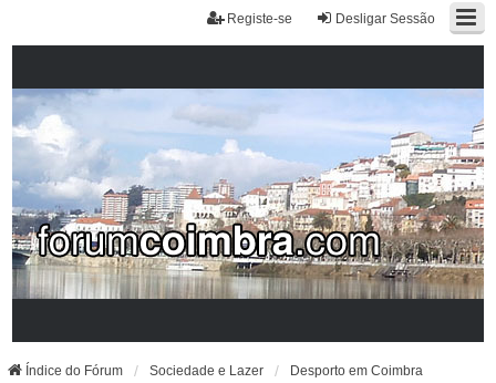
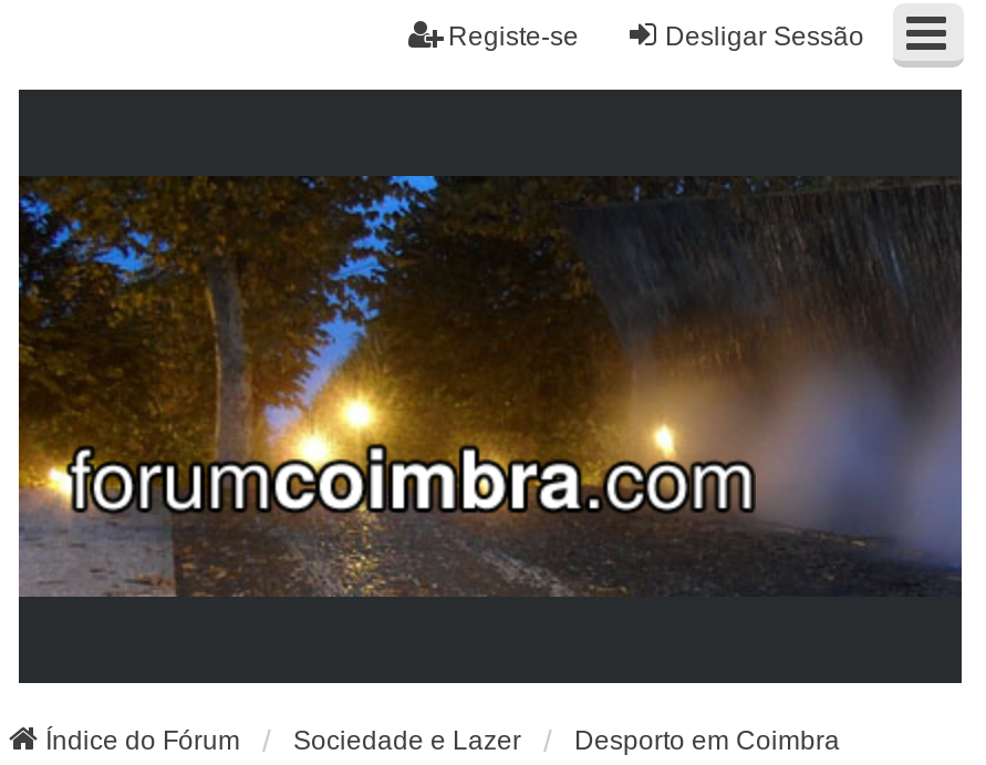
- [image]
+ [image]
